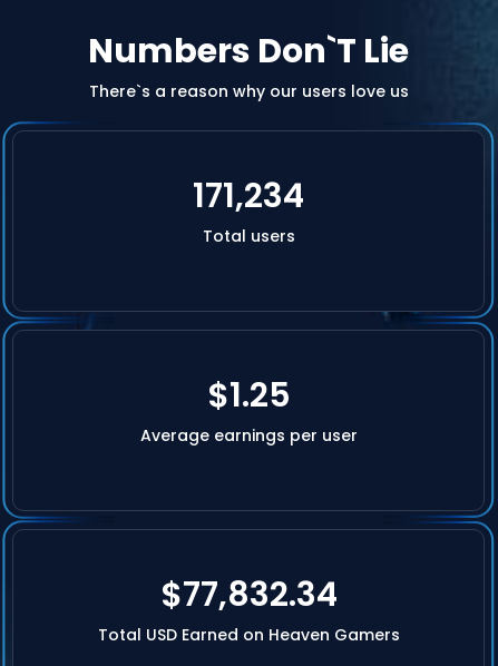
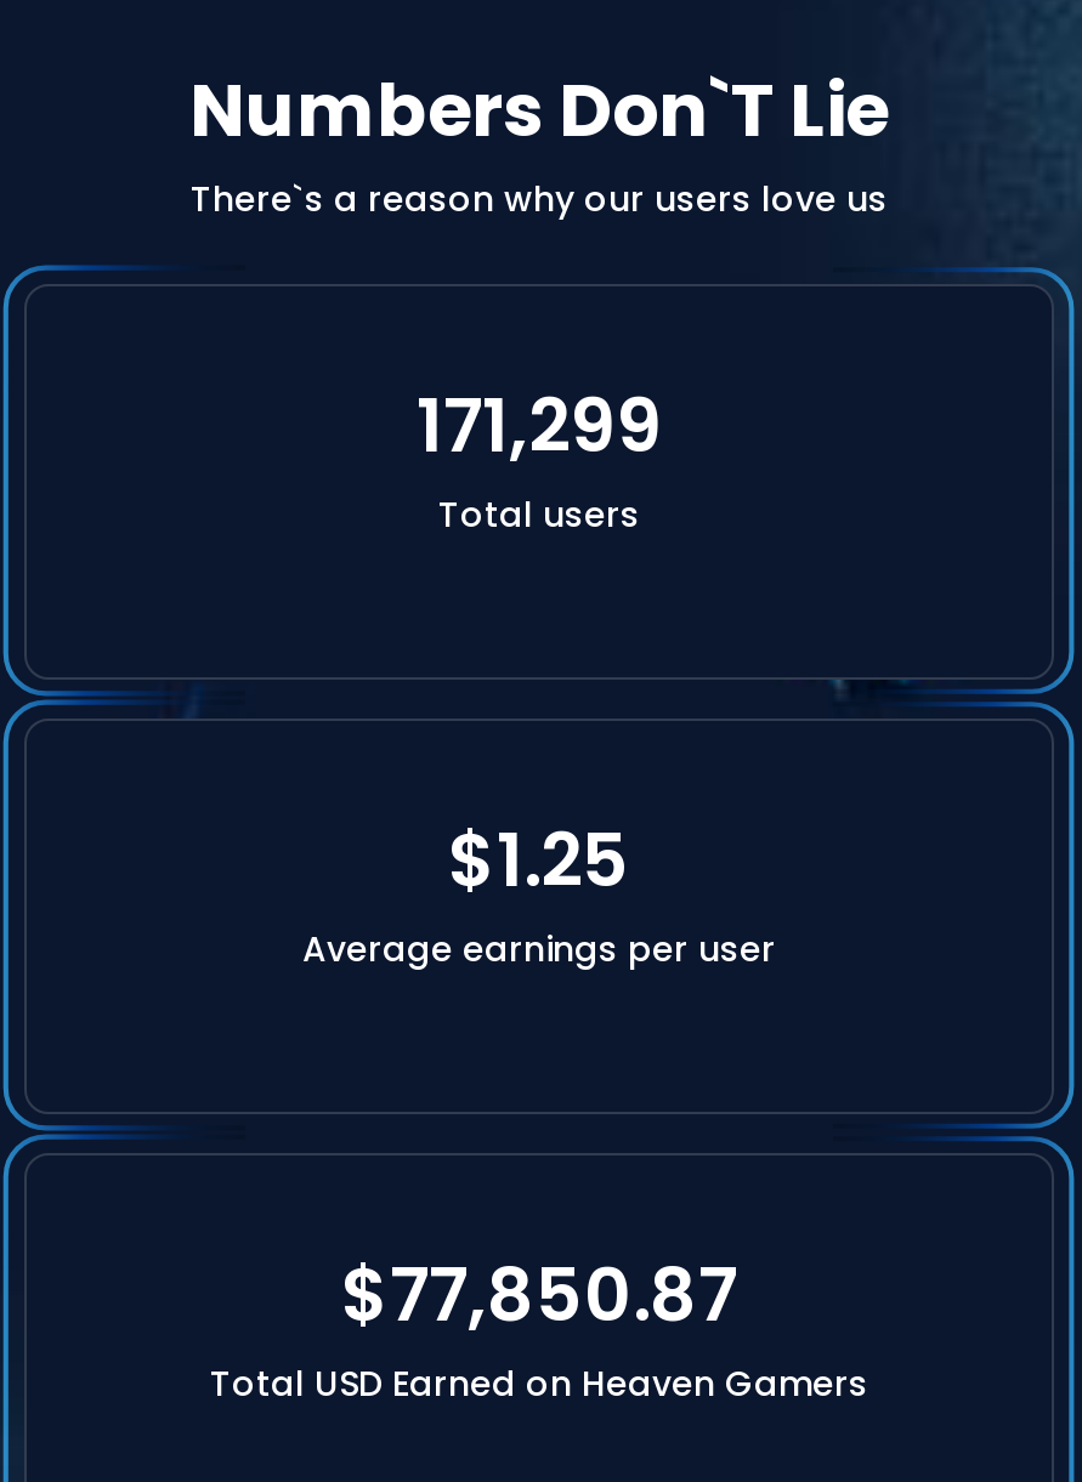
- 171,234
+ 171,299

- $77,832.34
+ $77,850.87
